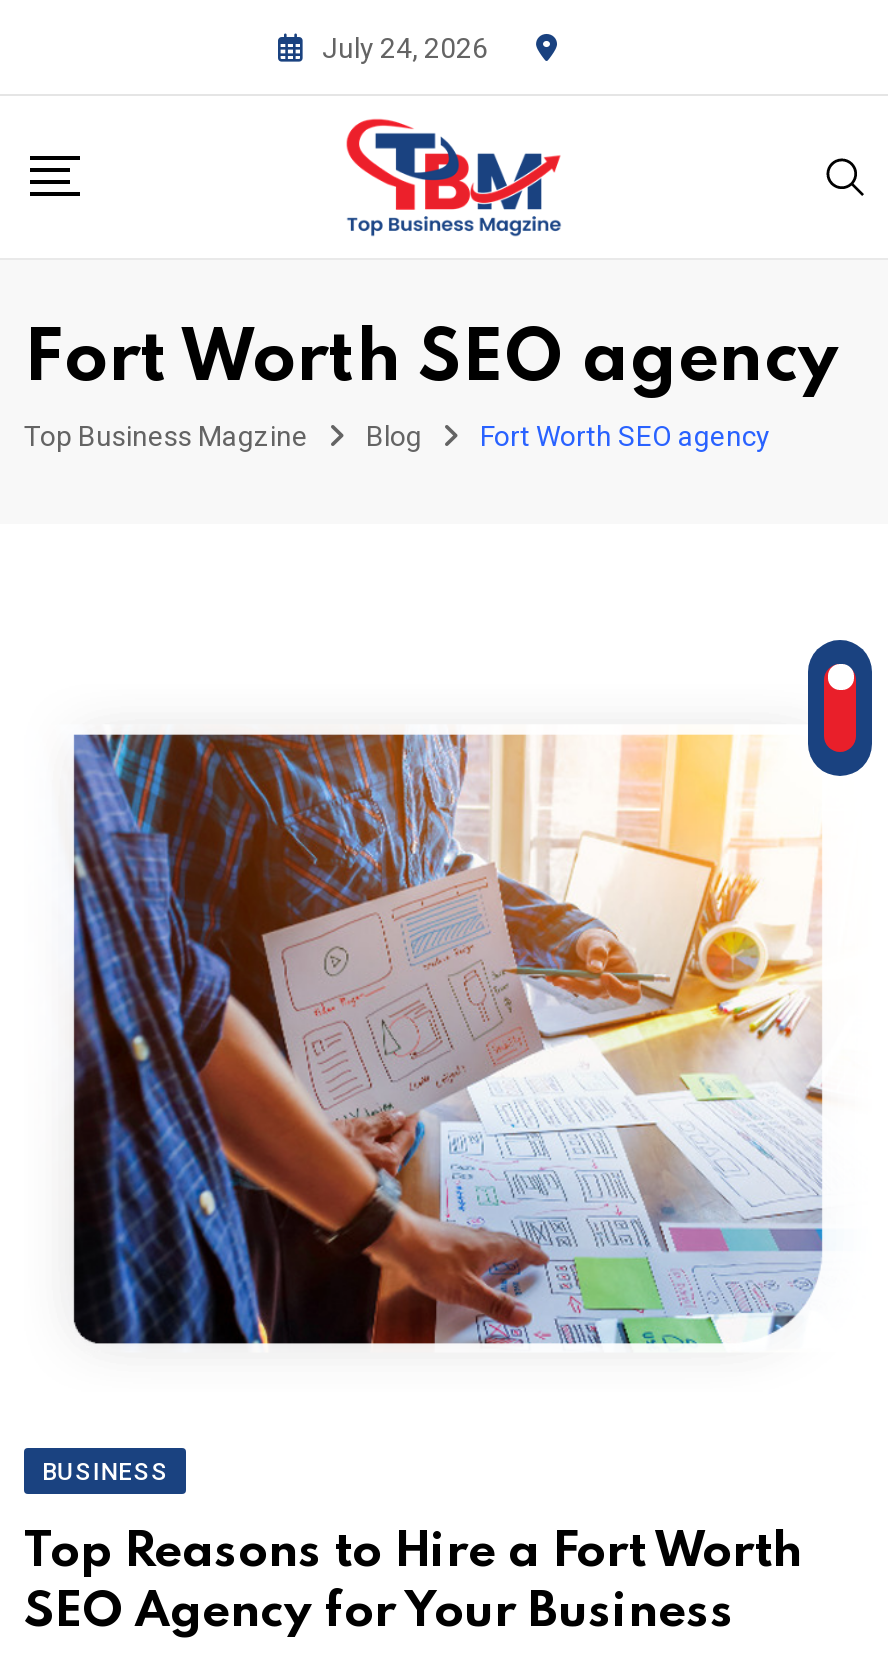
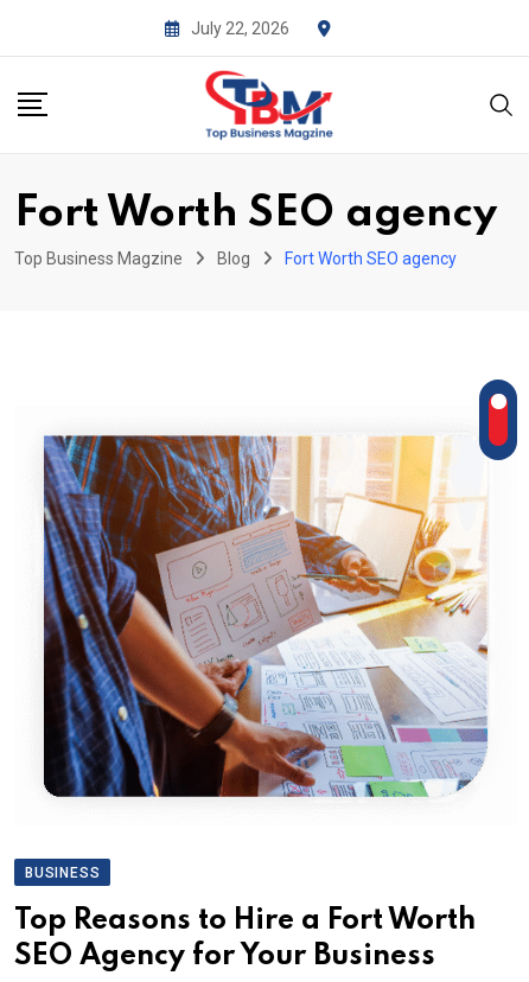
- July 24, 2026
+ July 22, 2026
